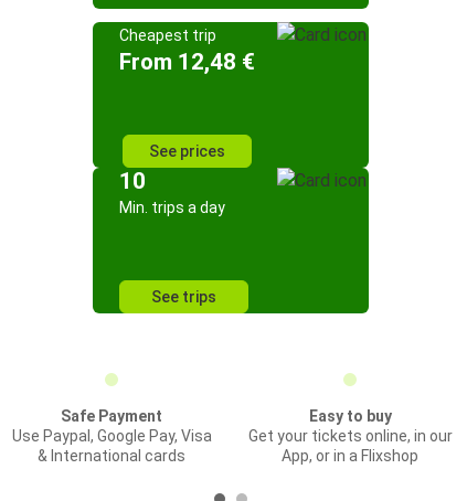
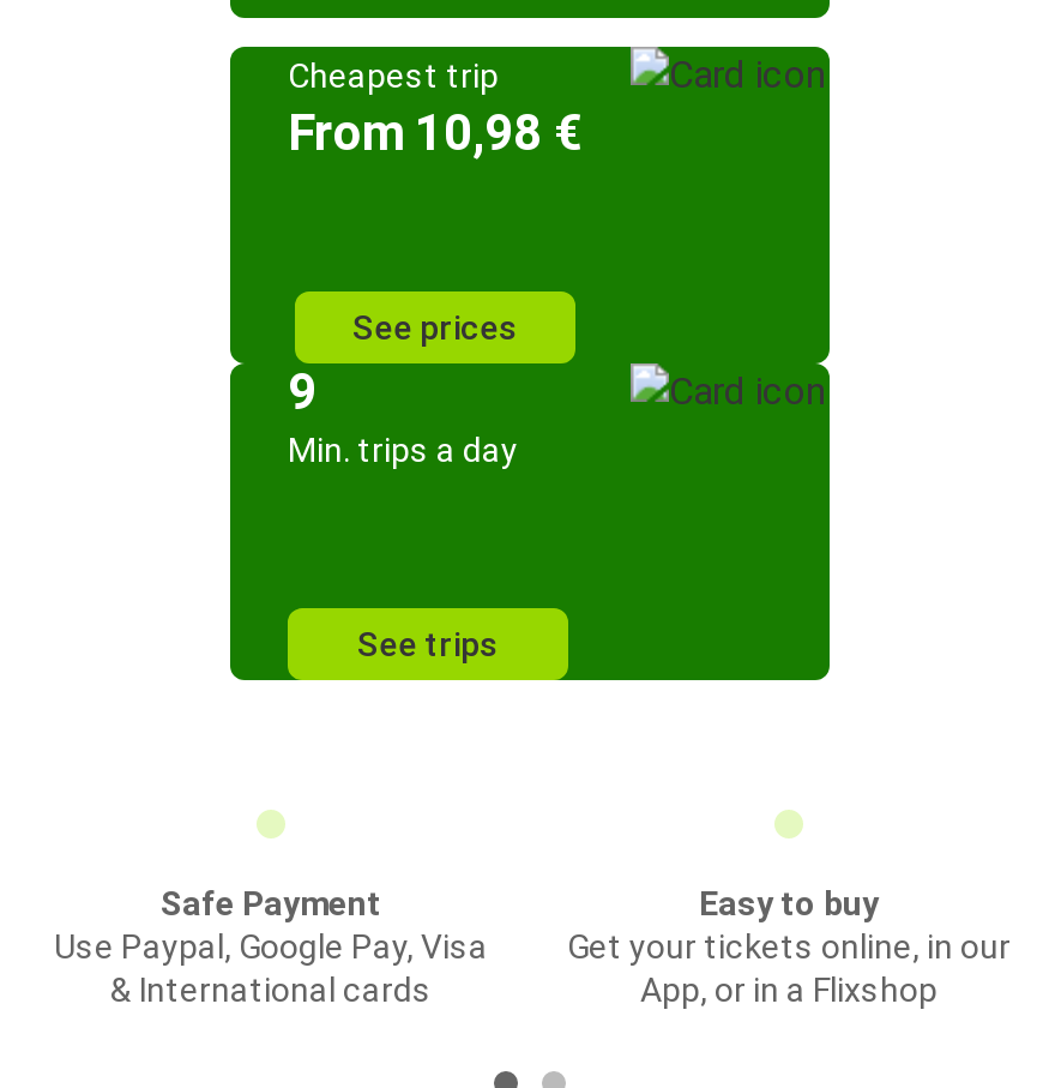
- From 12,48 €
+ From 10,98 €

- 10
+ 9
